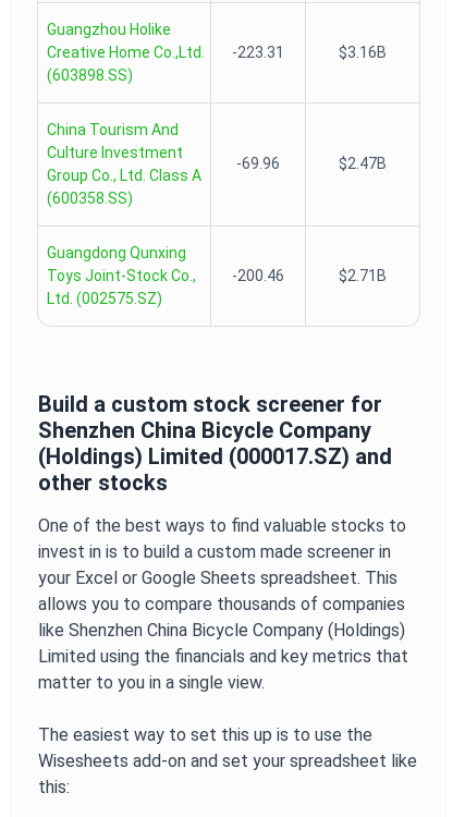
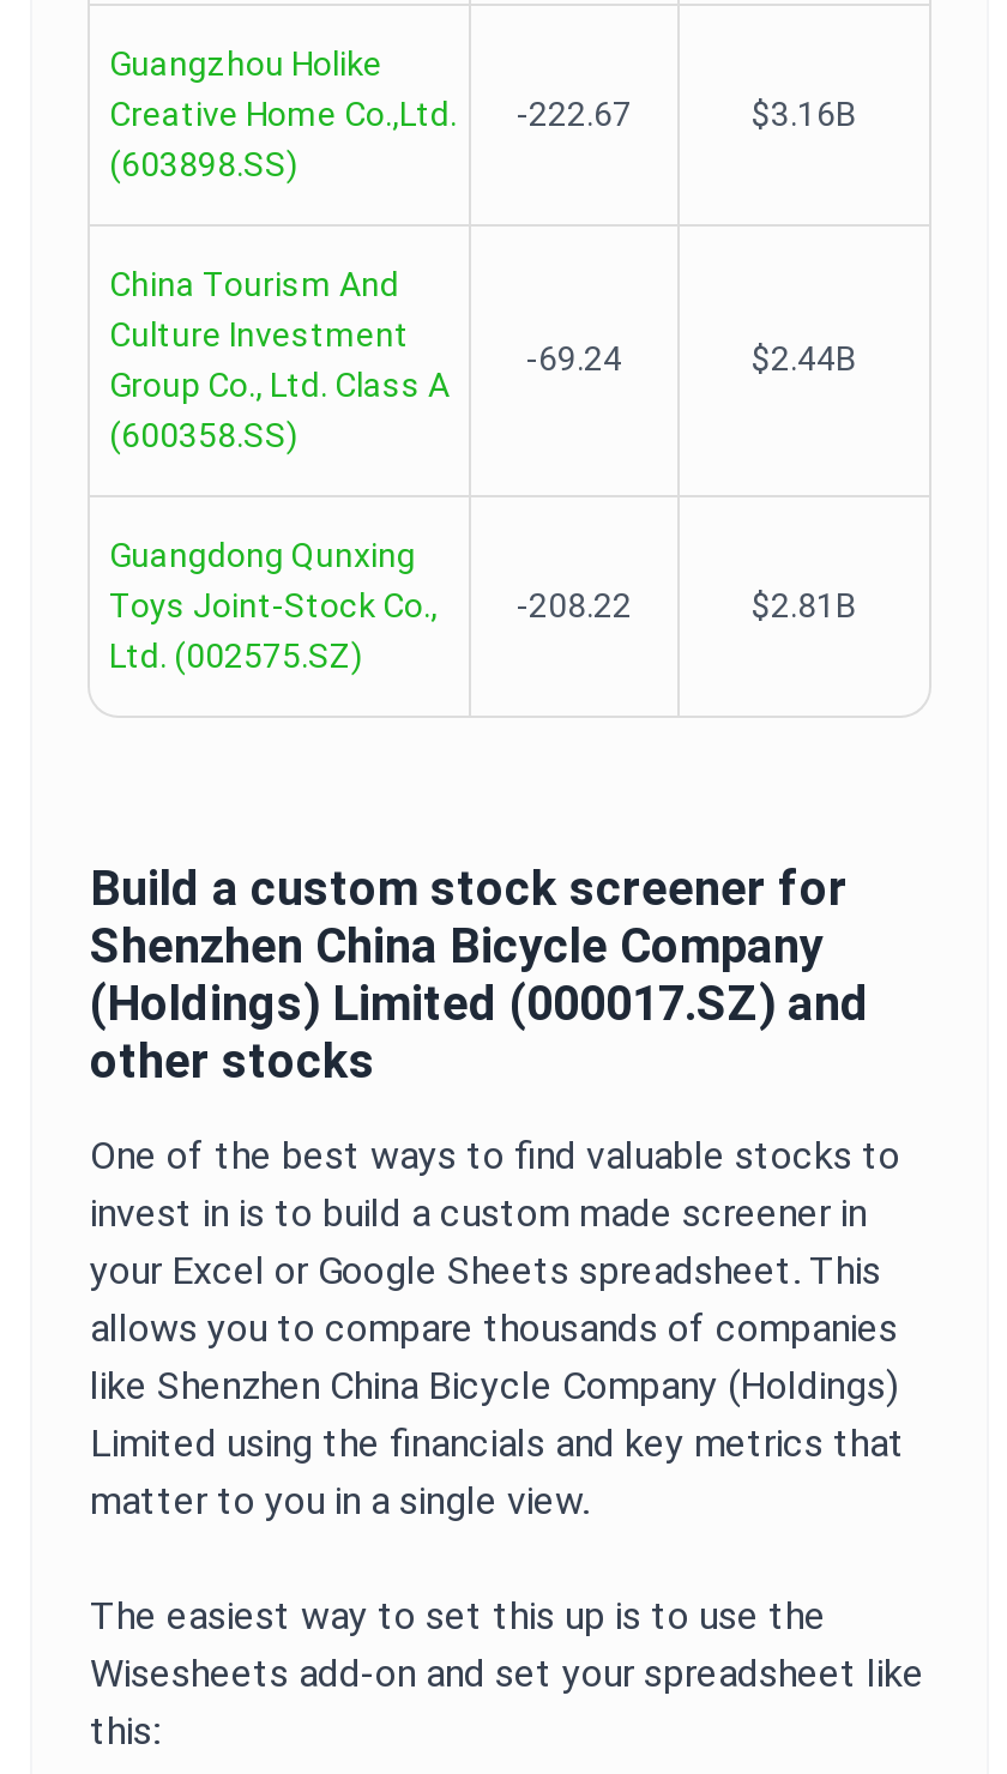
- Creative Home Co.,Ltd. -223.31
+ Creative Home Co.,Ltd. -222.67

- -69.96
- $2.47B
+ -69.24
+ $2.44B

- -200.46
- $2.71B
+ -208.22
+ $2.81B
